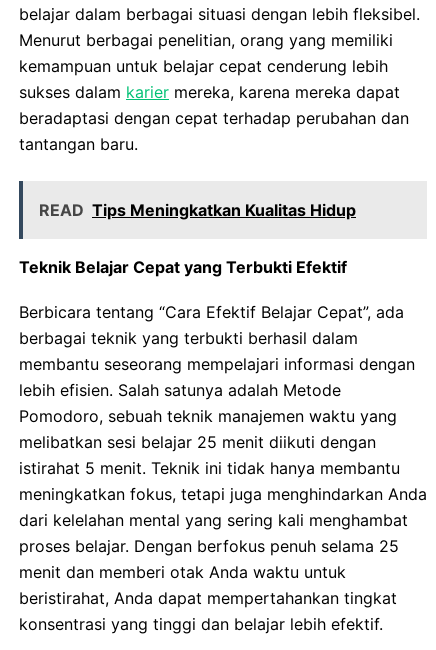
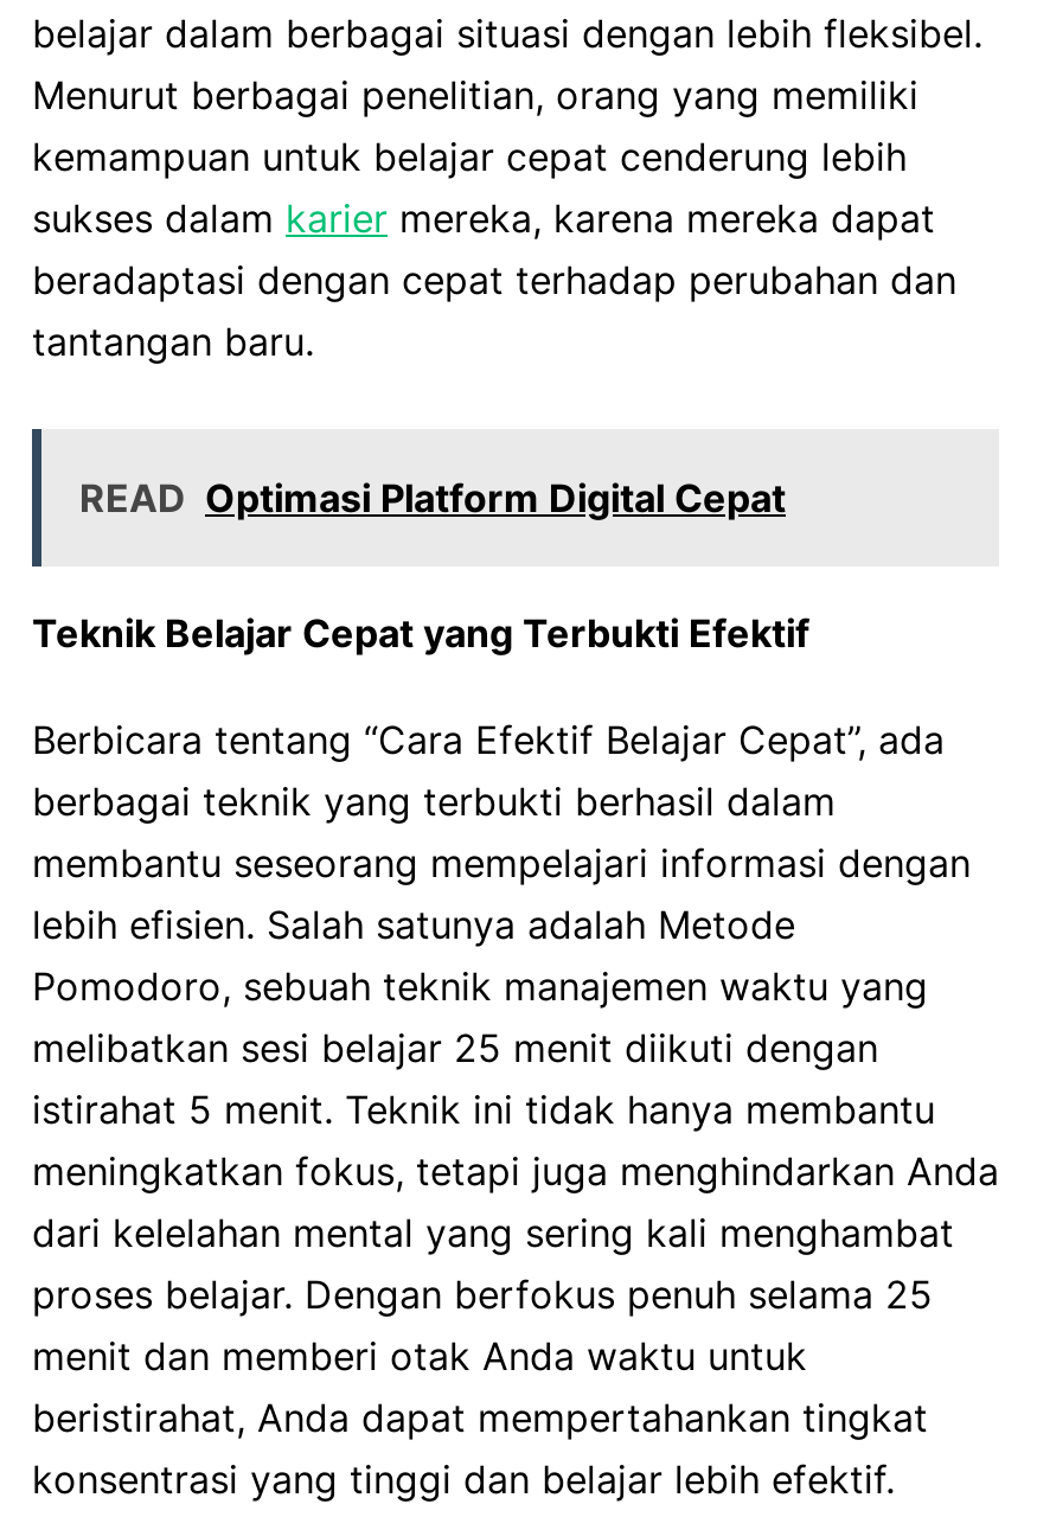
- READ Tips Meningkatkan Kualitas Hidup
+ READ Optimasi Platform Digital Cepat
